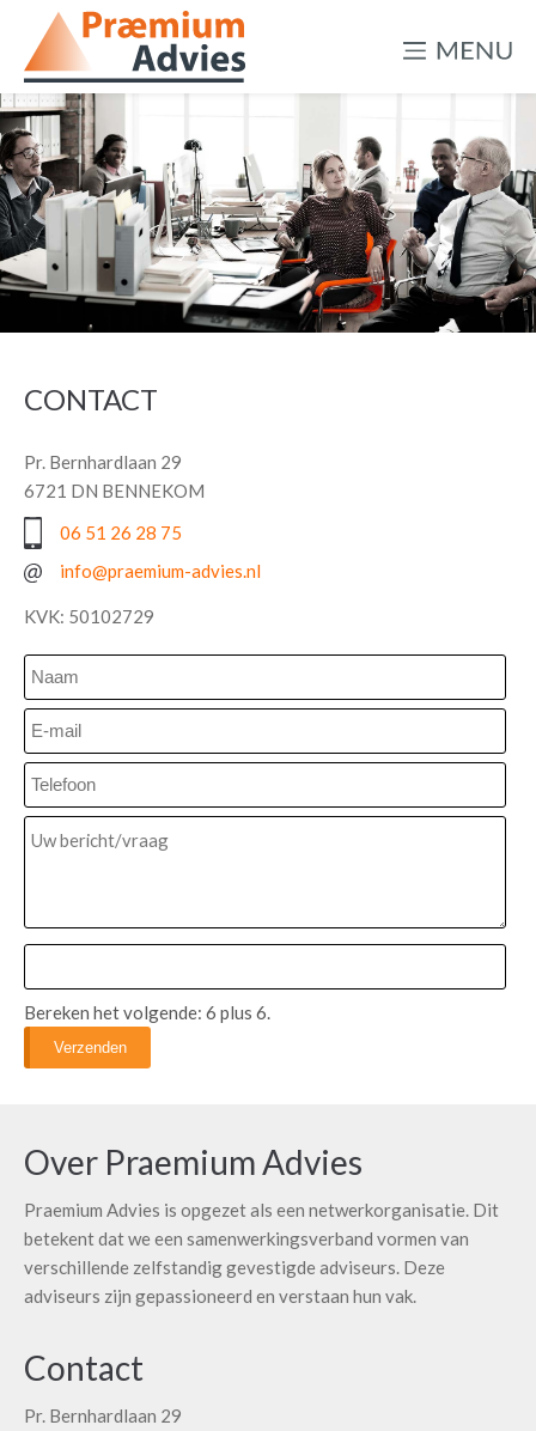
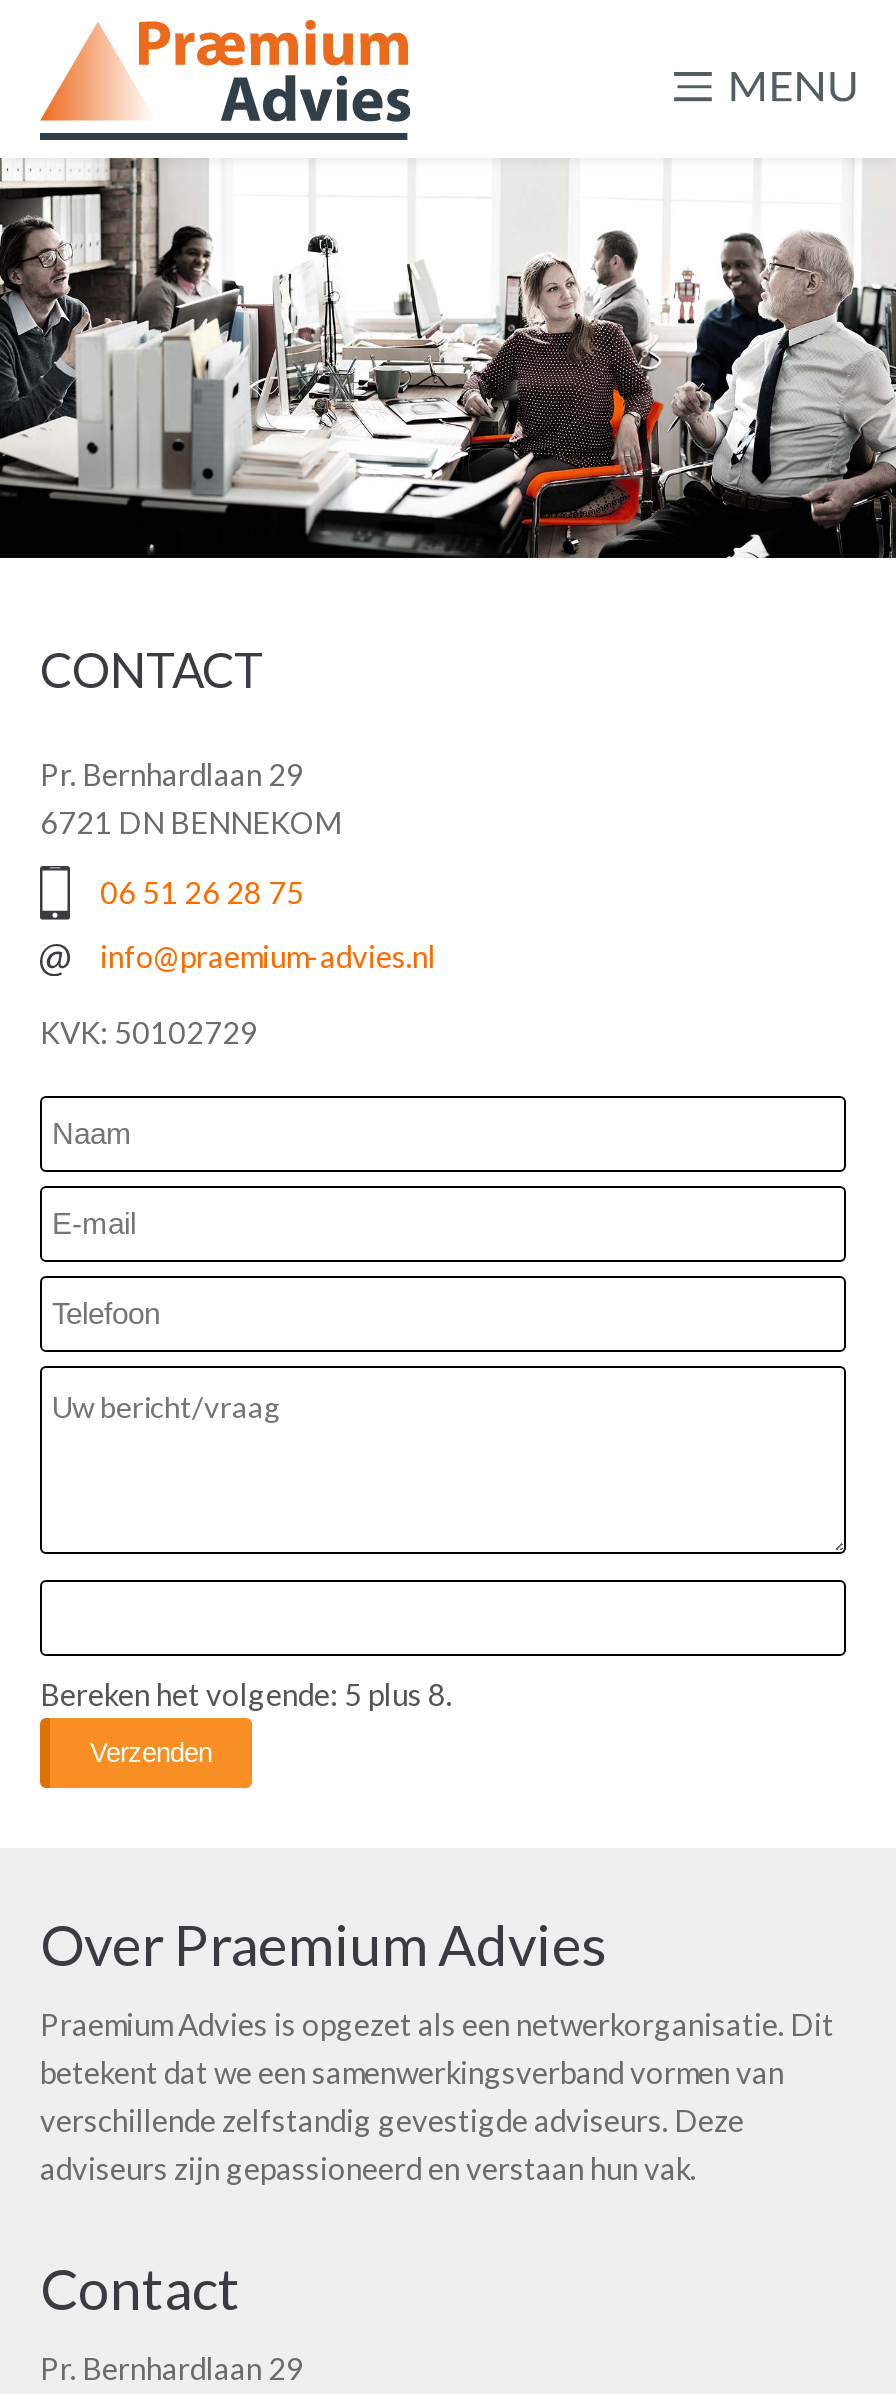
- Bereken het volgende: 6 plus 6.
+ Bereken het volgende: 5 plus 8.
